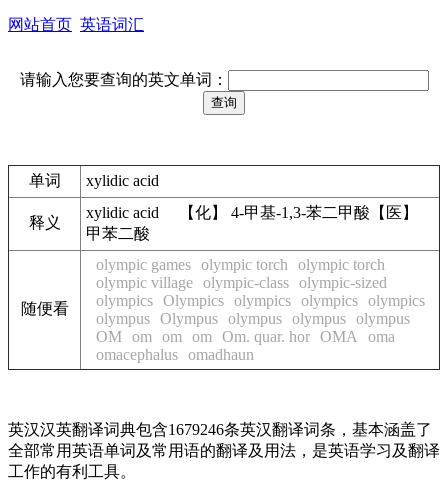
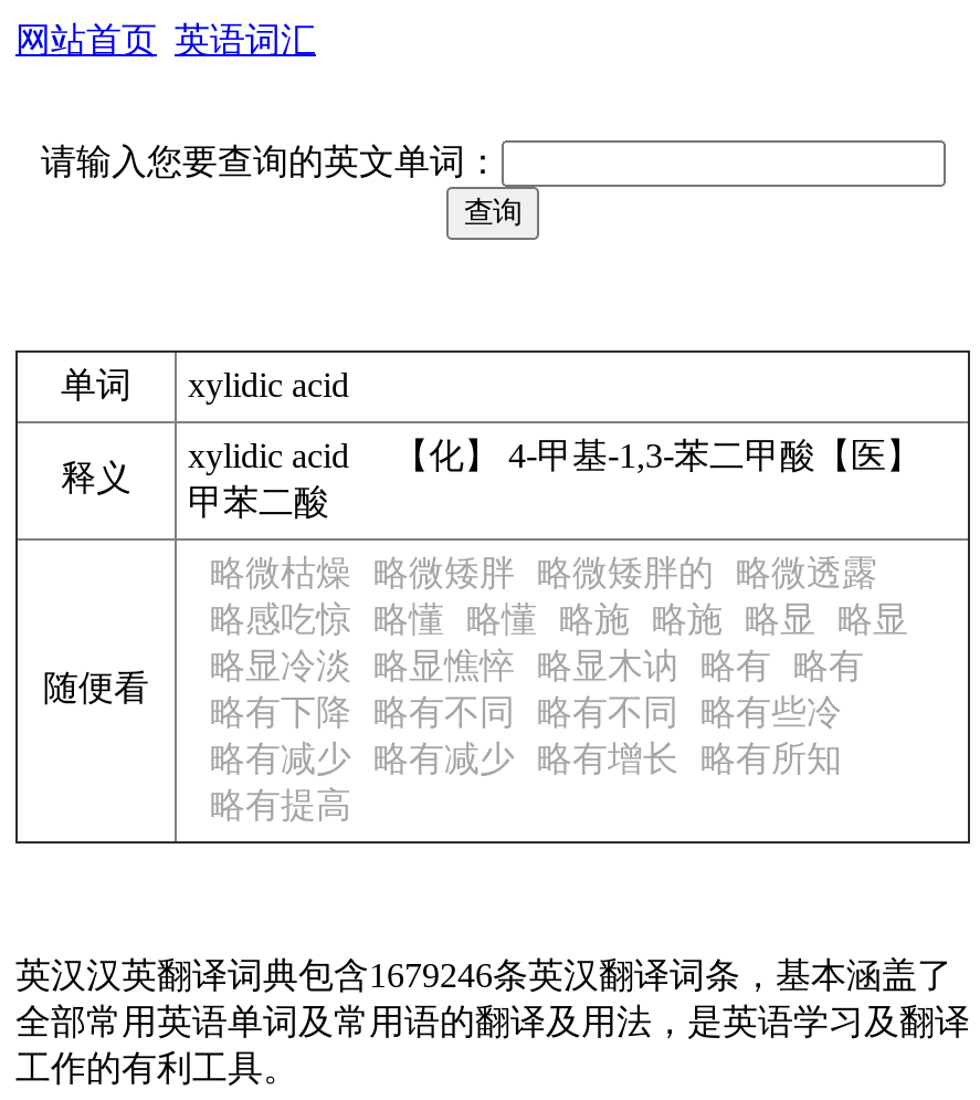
- olympic games olympic torch olympic torch
- olympic village olympic-class olympic-sized
- olympics Olympics olympics olympics olympics
- olympus Olympus olympus olympus olympus
- OM om om om Om. quar. hor OMA oma
- omacephalus omadhaun
+ 略微枯燥 略微矮胖 略微矮胖的 略微透露
+ 略感吃惊 略懂 略懂 略施 略施 略显 略显
+ 略显冷淡 略显憔悴 略显木讷 略有 略有
+ 略有下降 略有不同 略有不同 略有些冷
+ 略有减少 略有减少 略有增长 略有所知
+ 略有提高
